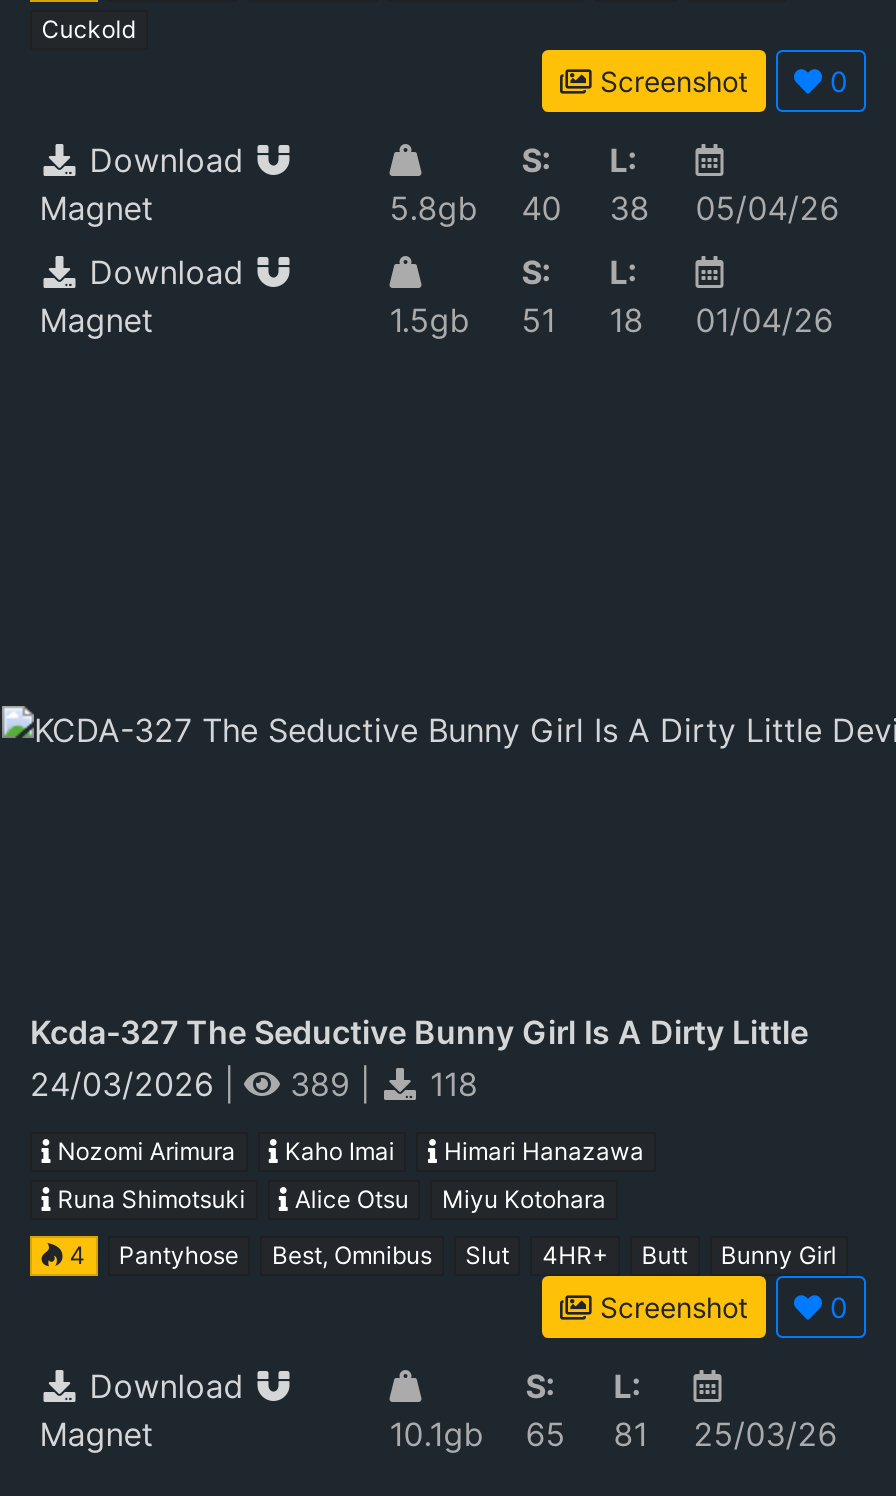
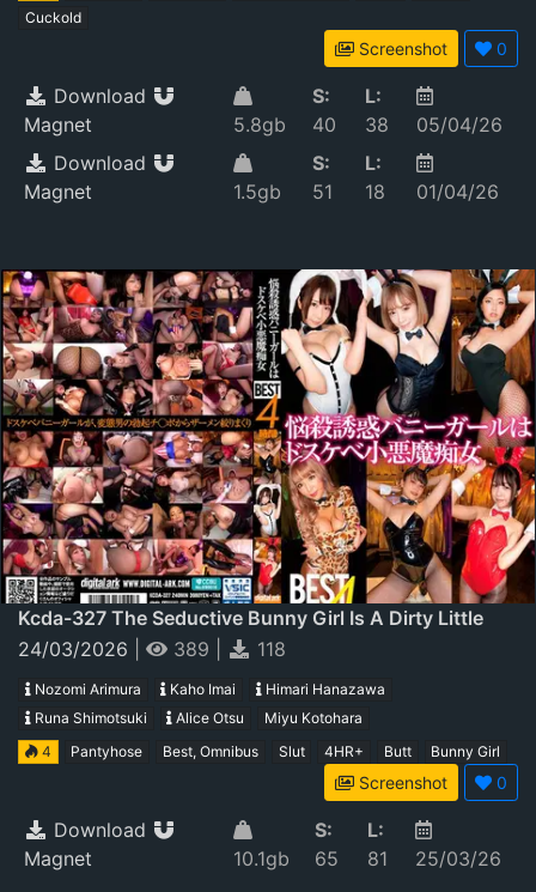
+ [image]
